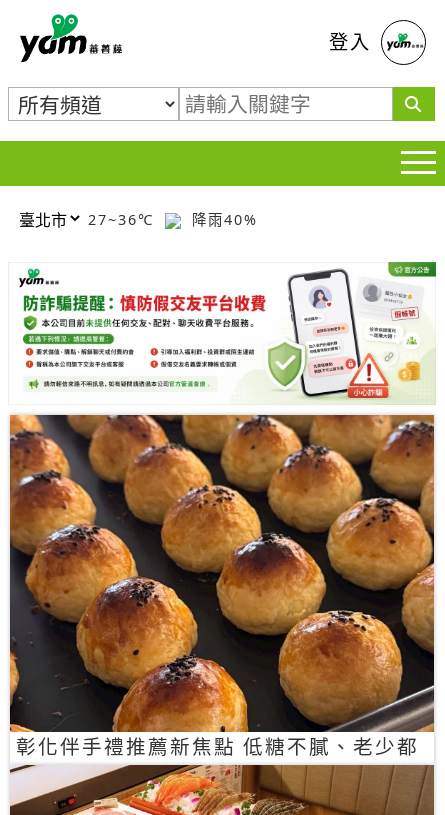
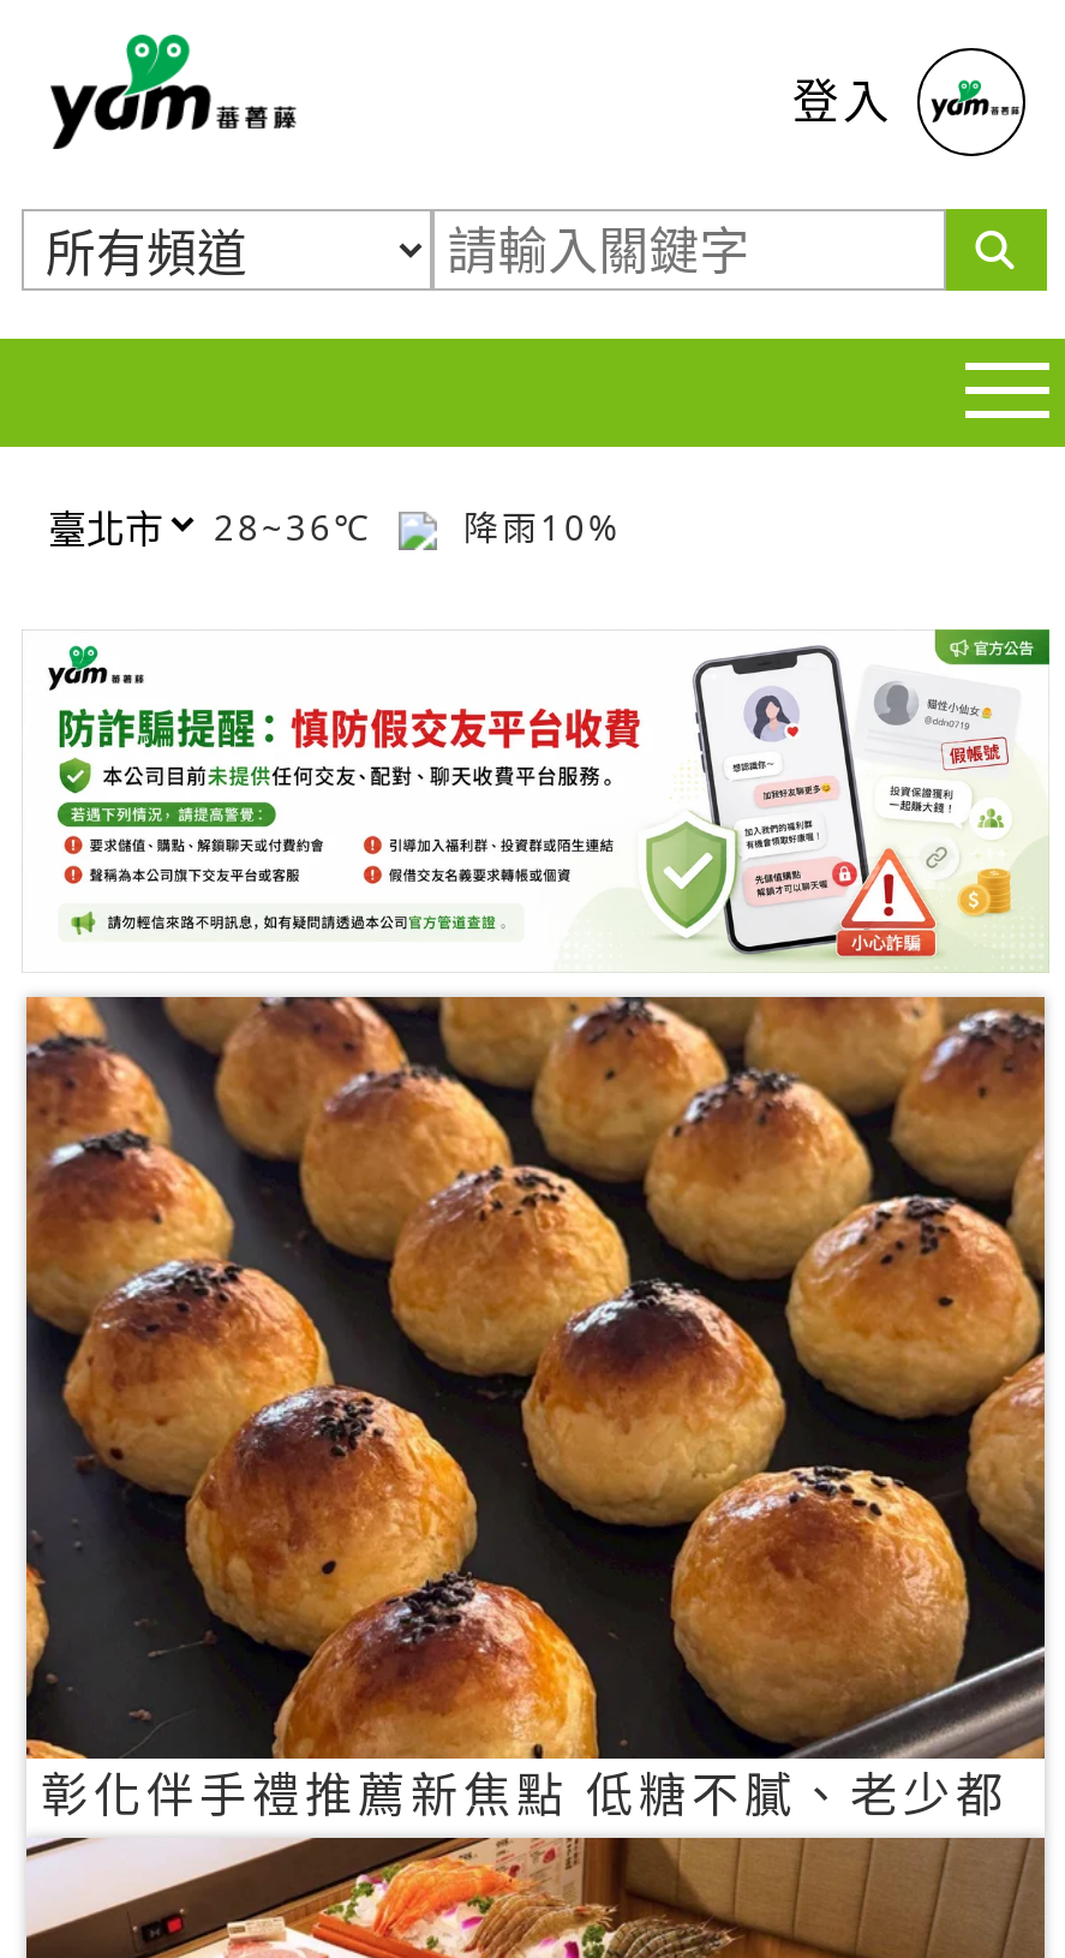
- 27~36℃
+ 28~36℃

- 降雨40%
+ 降雨10%
